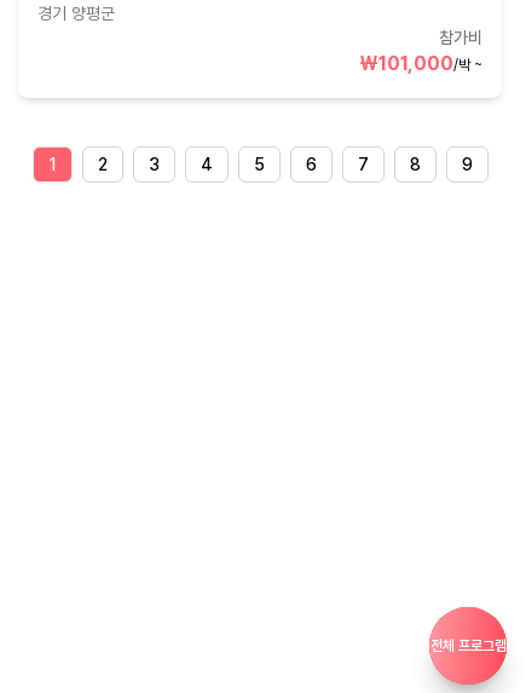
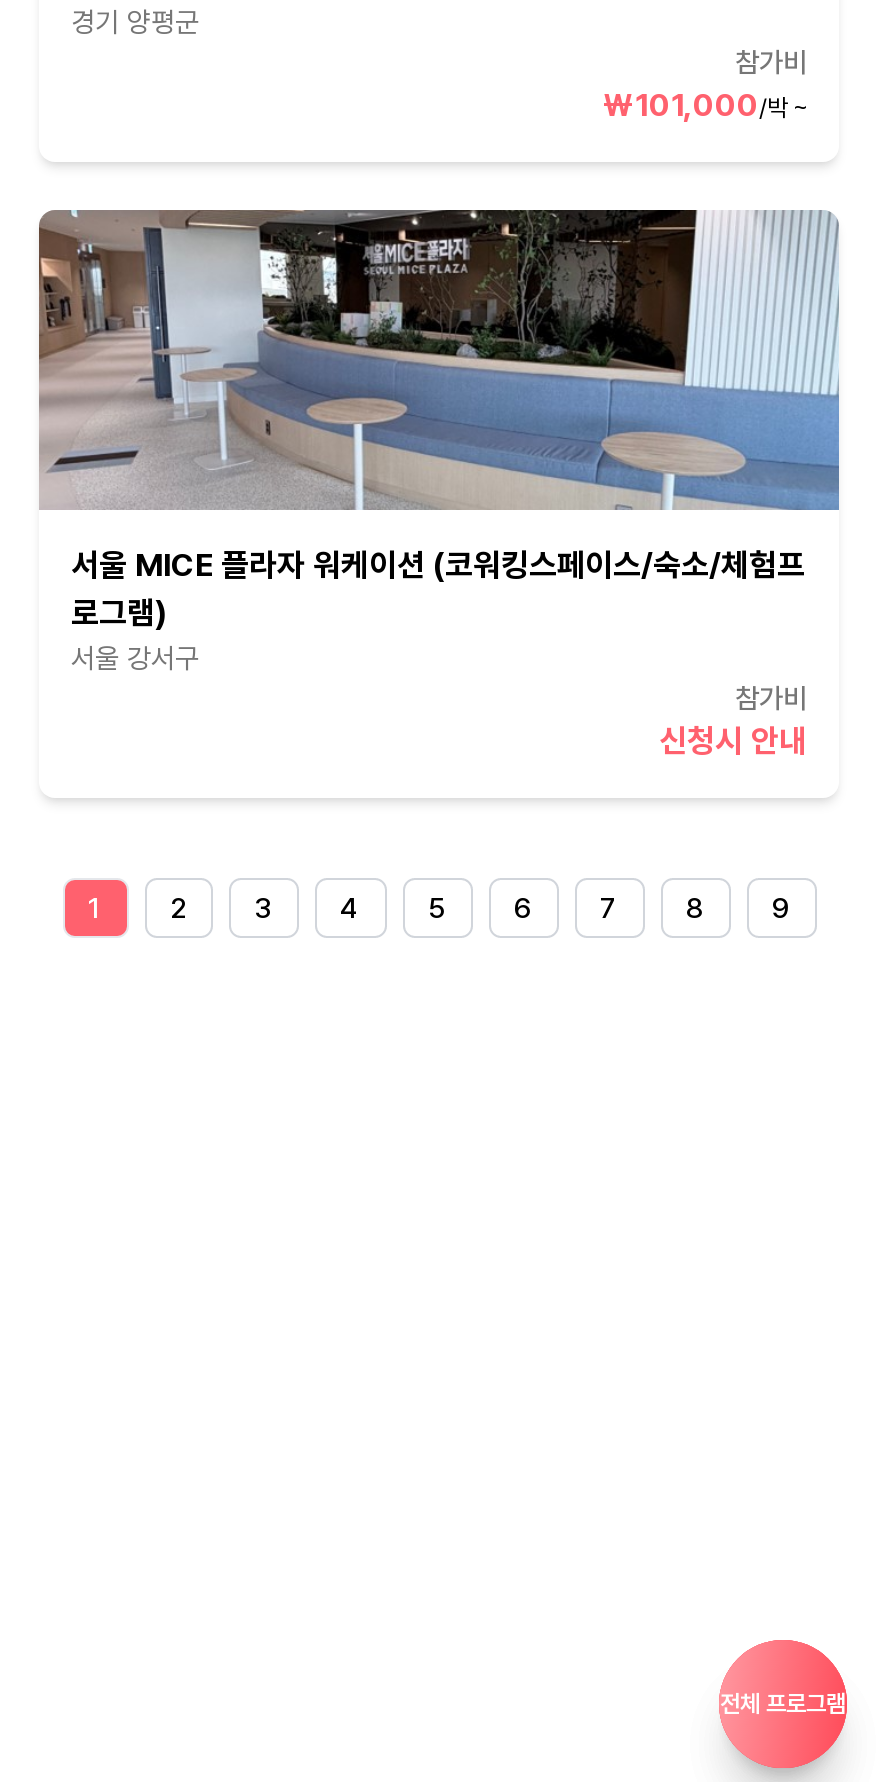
+ [image]
+ 서울 MICE 플라자 워케이션 (코워킹스페이스/숙소/체험프
+ 로그램)
+ 서울 강서구
+ 참가비
+ 신청시 안내
